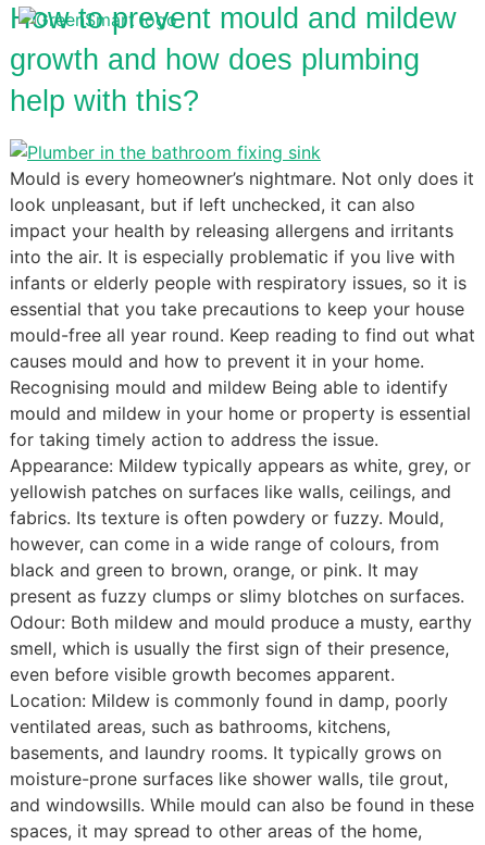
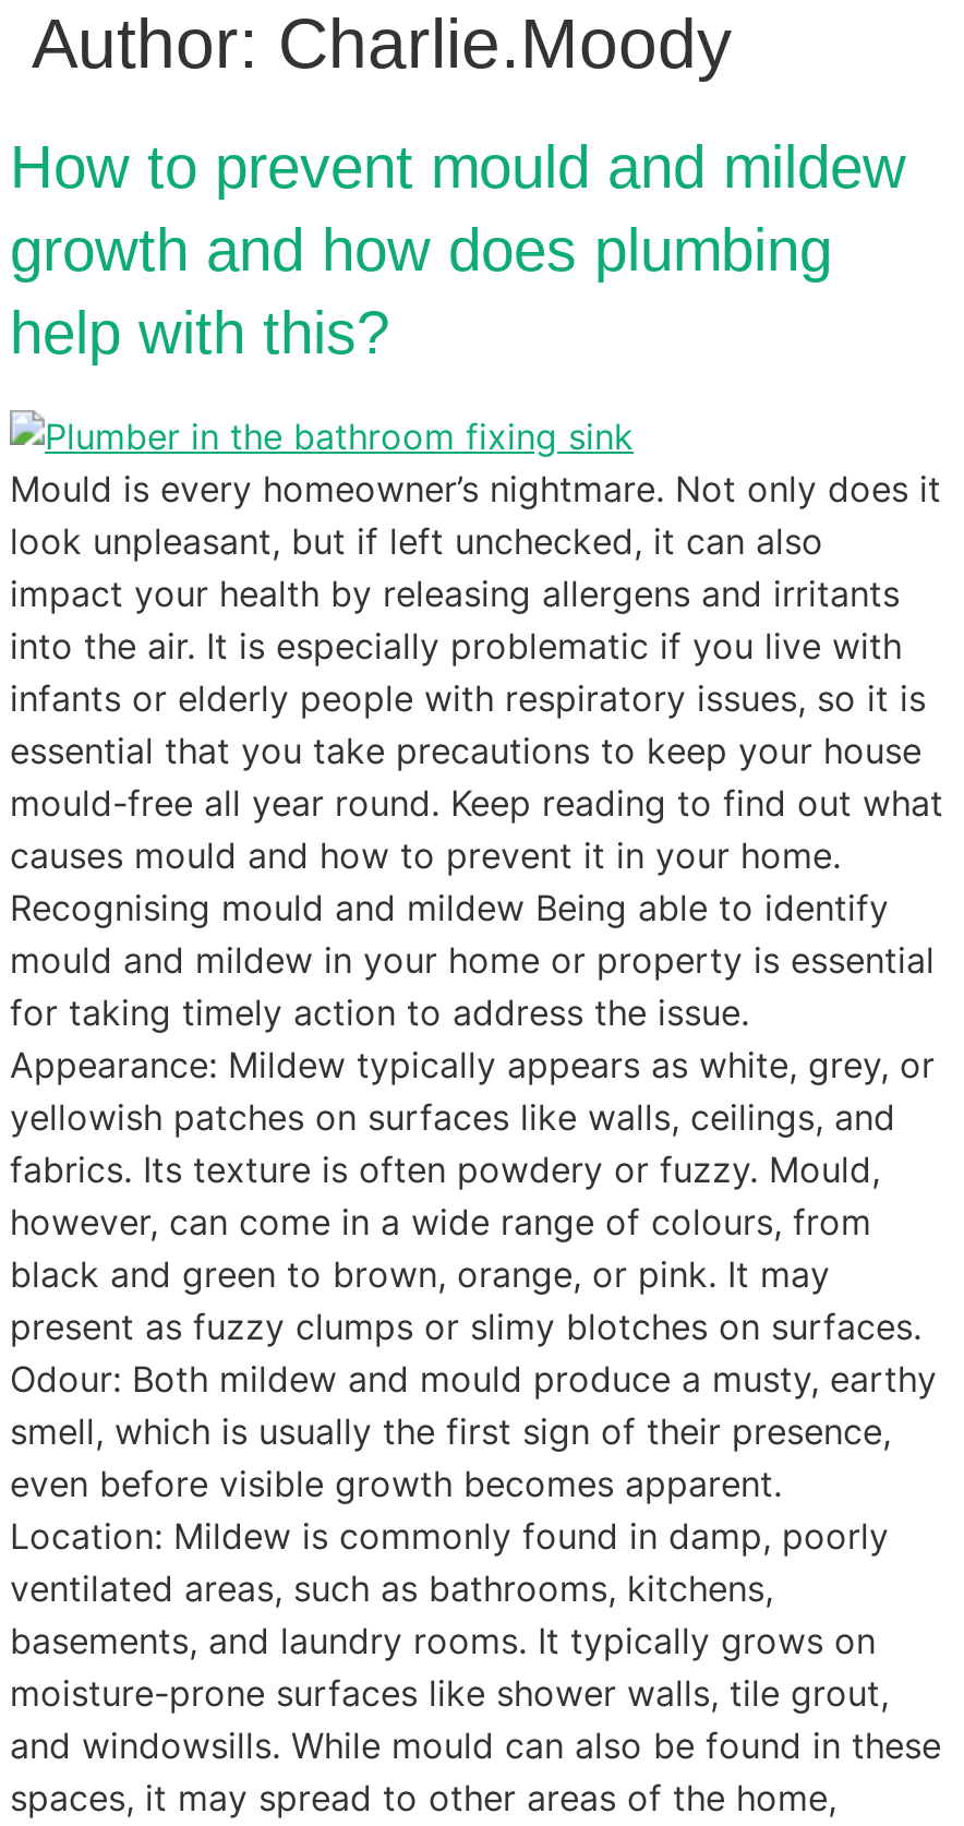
+ Author: Charlie.Moody
